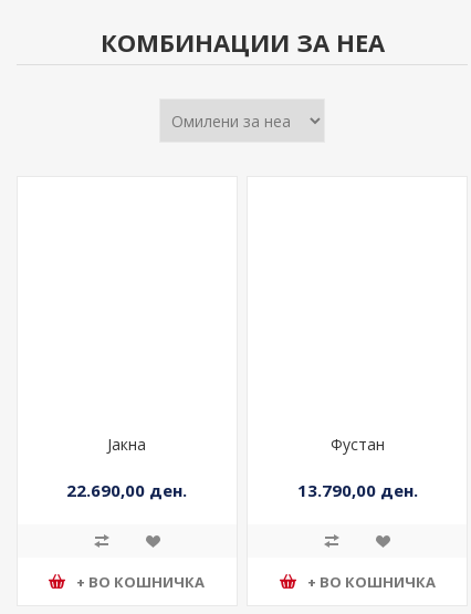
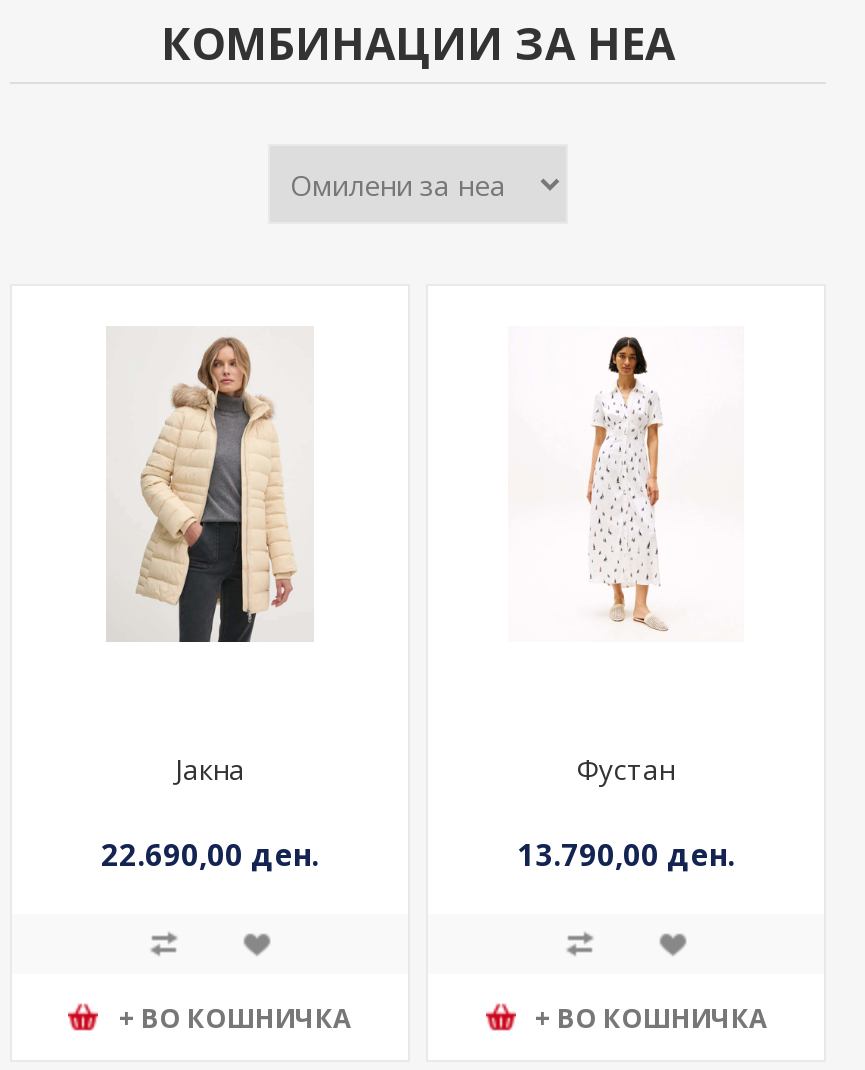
+ [image]

+ [image]
